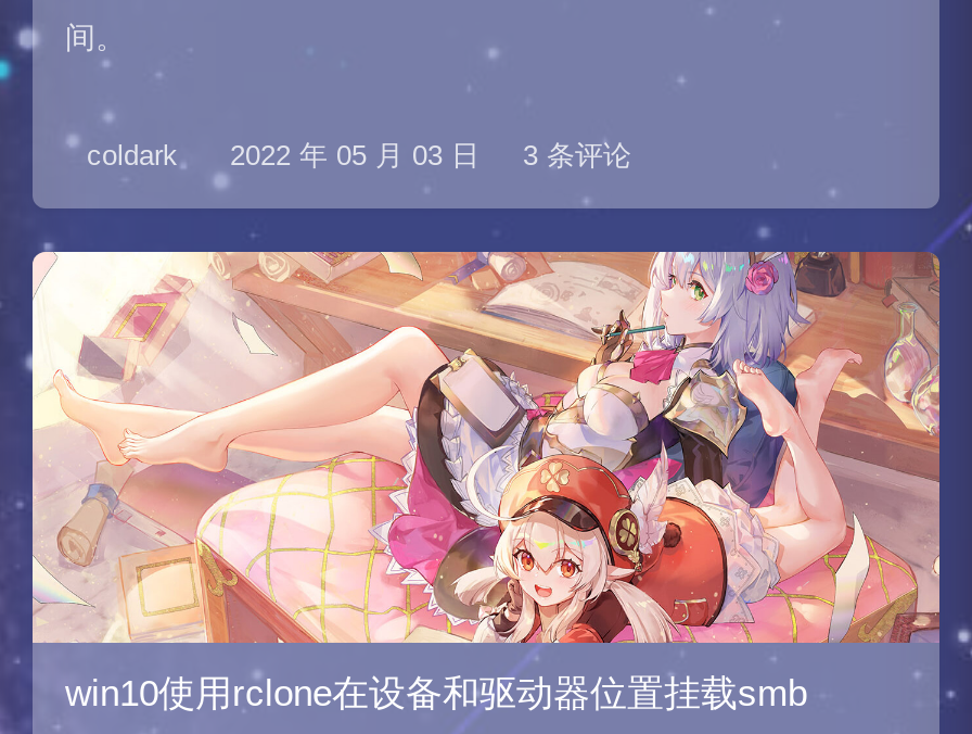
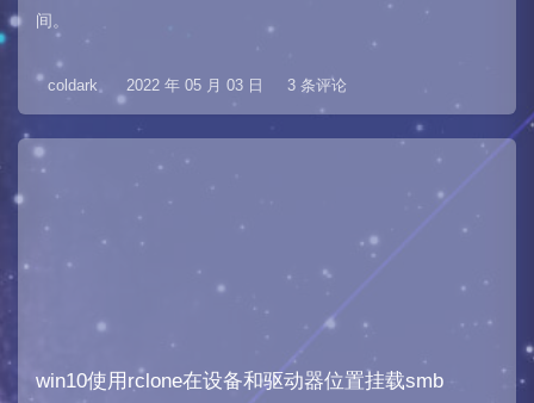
- [image]
